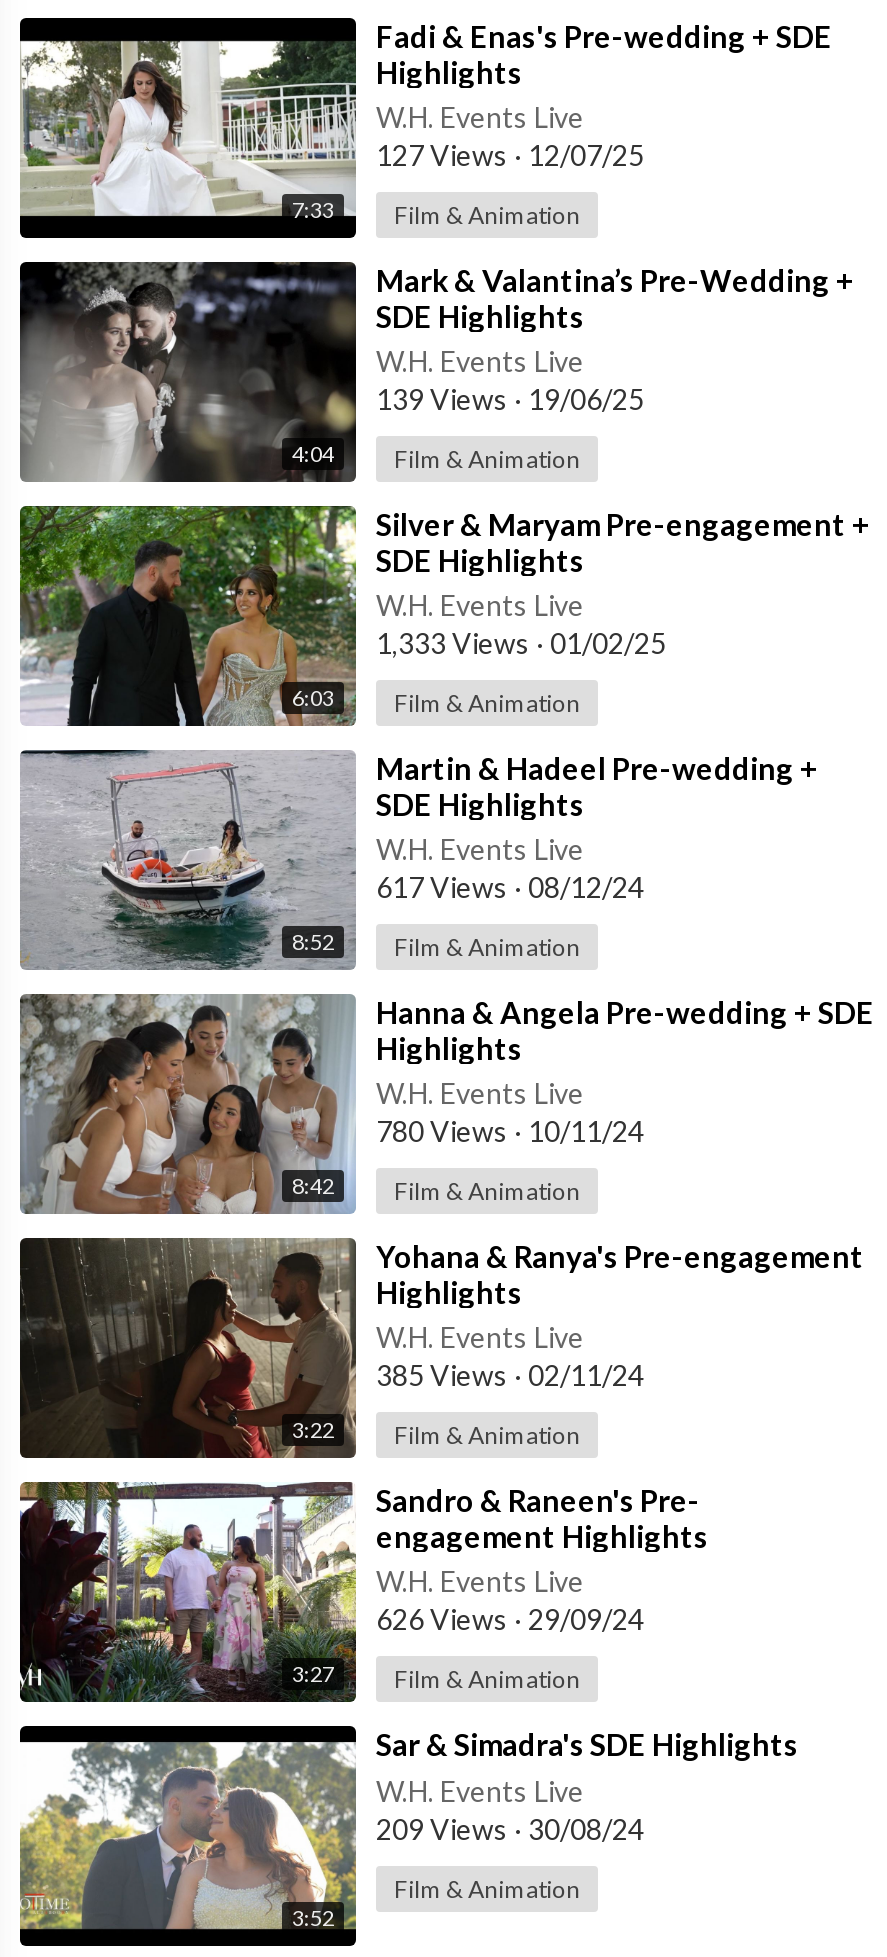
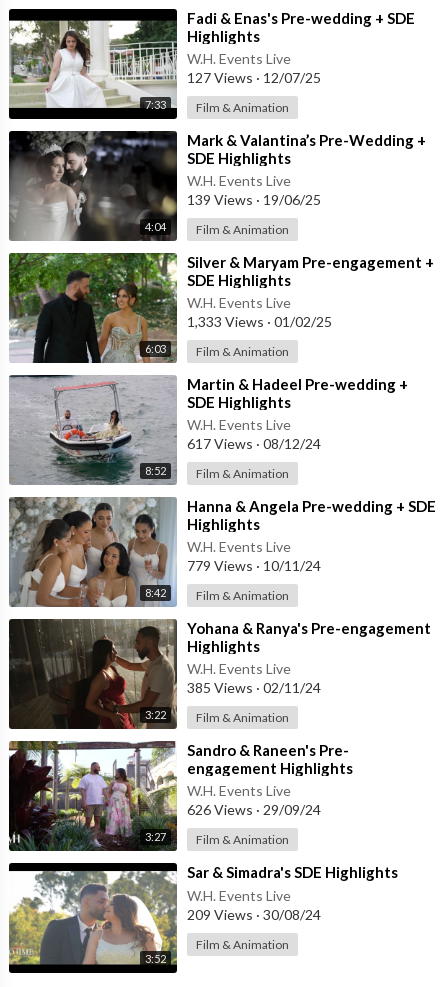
- 780 Views · 10/11/24
+ 779 Views · 10/11/24
